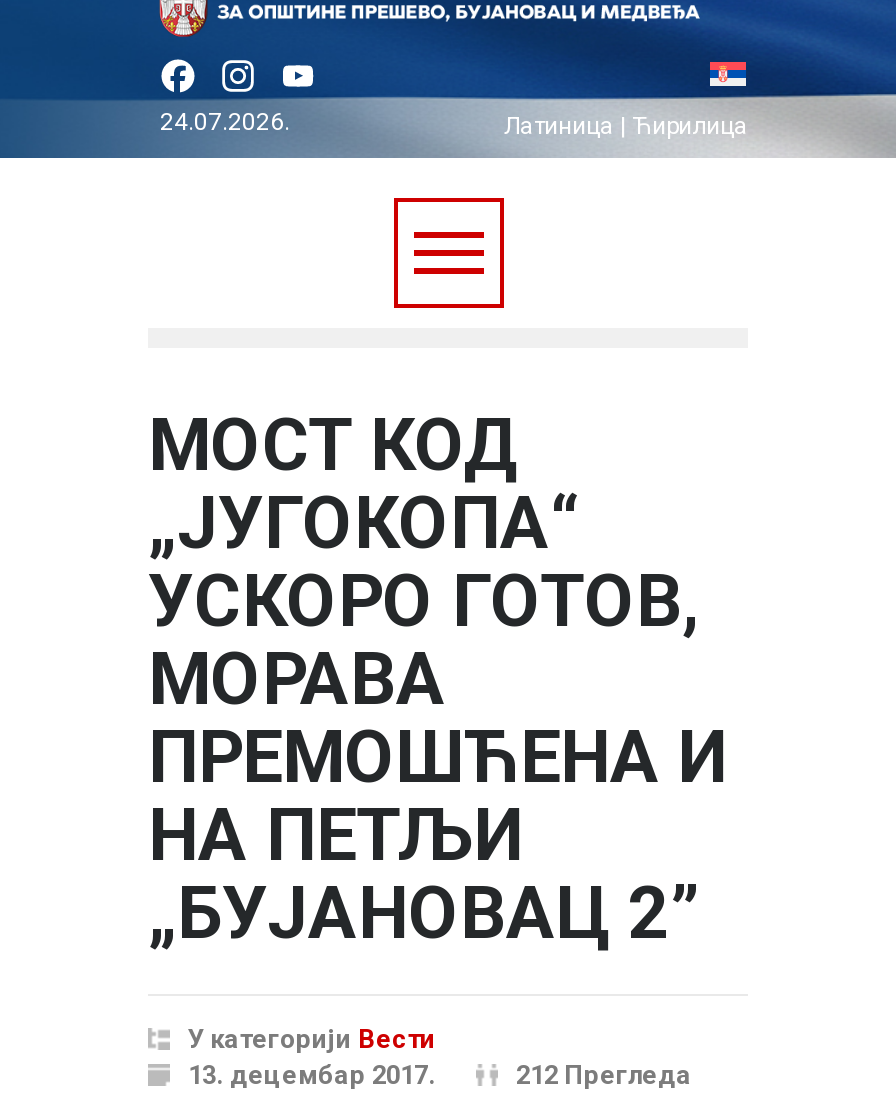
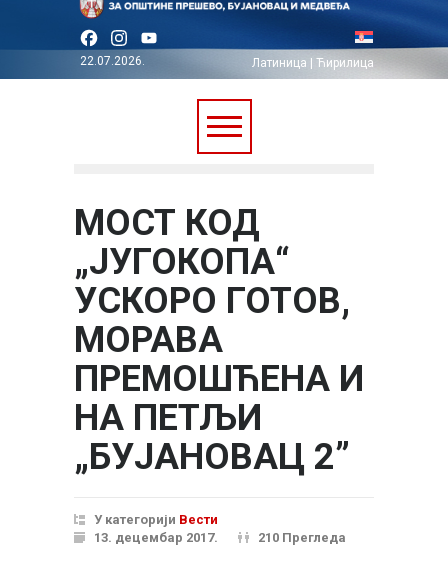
- 24.07.2026.
+ 22.07.2026.

- 212 Прегледа
+ 210 Прегледа
